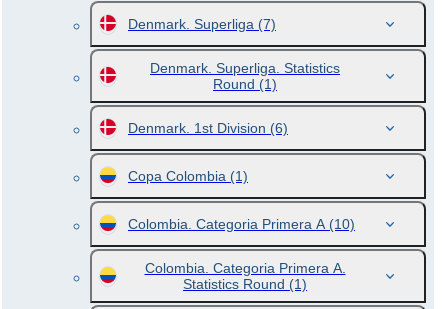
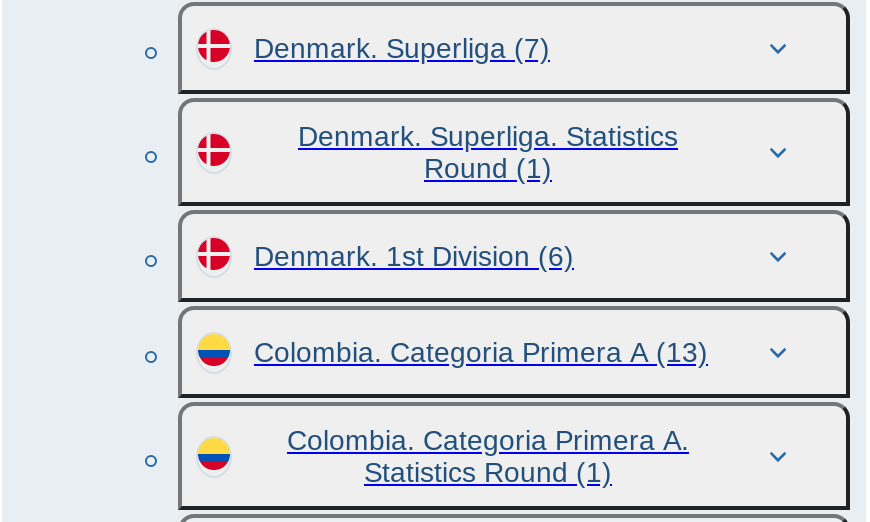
- Copa Colombia (1)
- Colombia. Categoria Primera A (10)
+ Colombia. Categoria Primera A (13)
